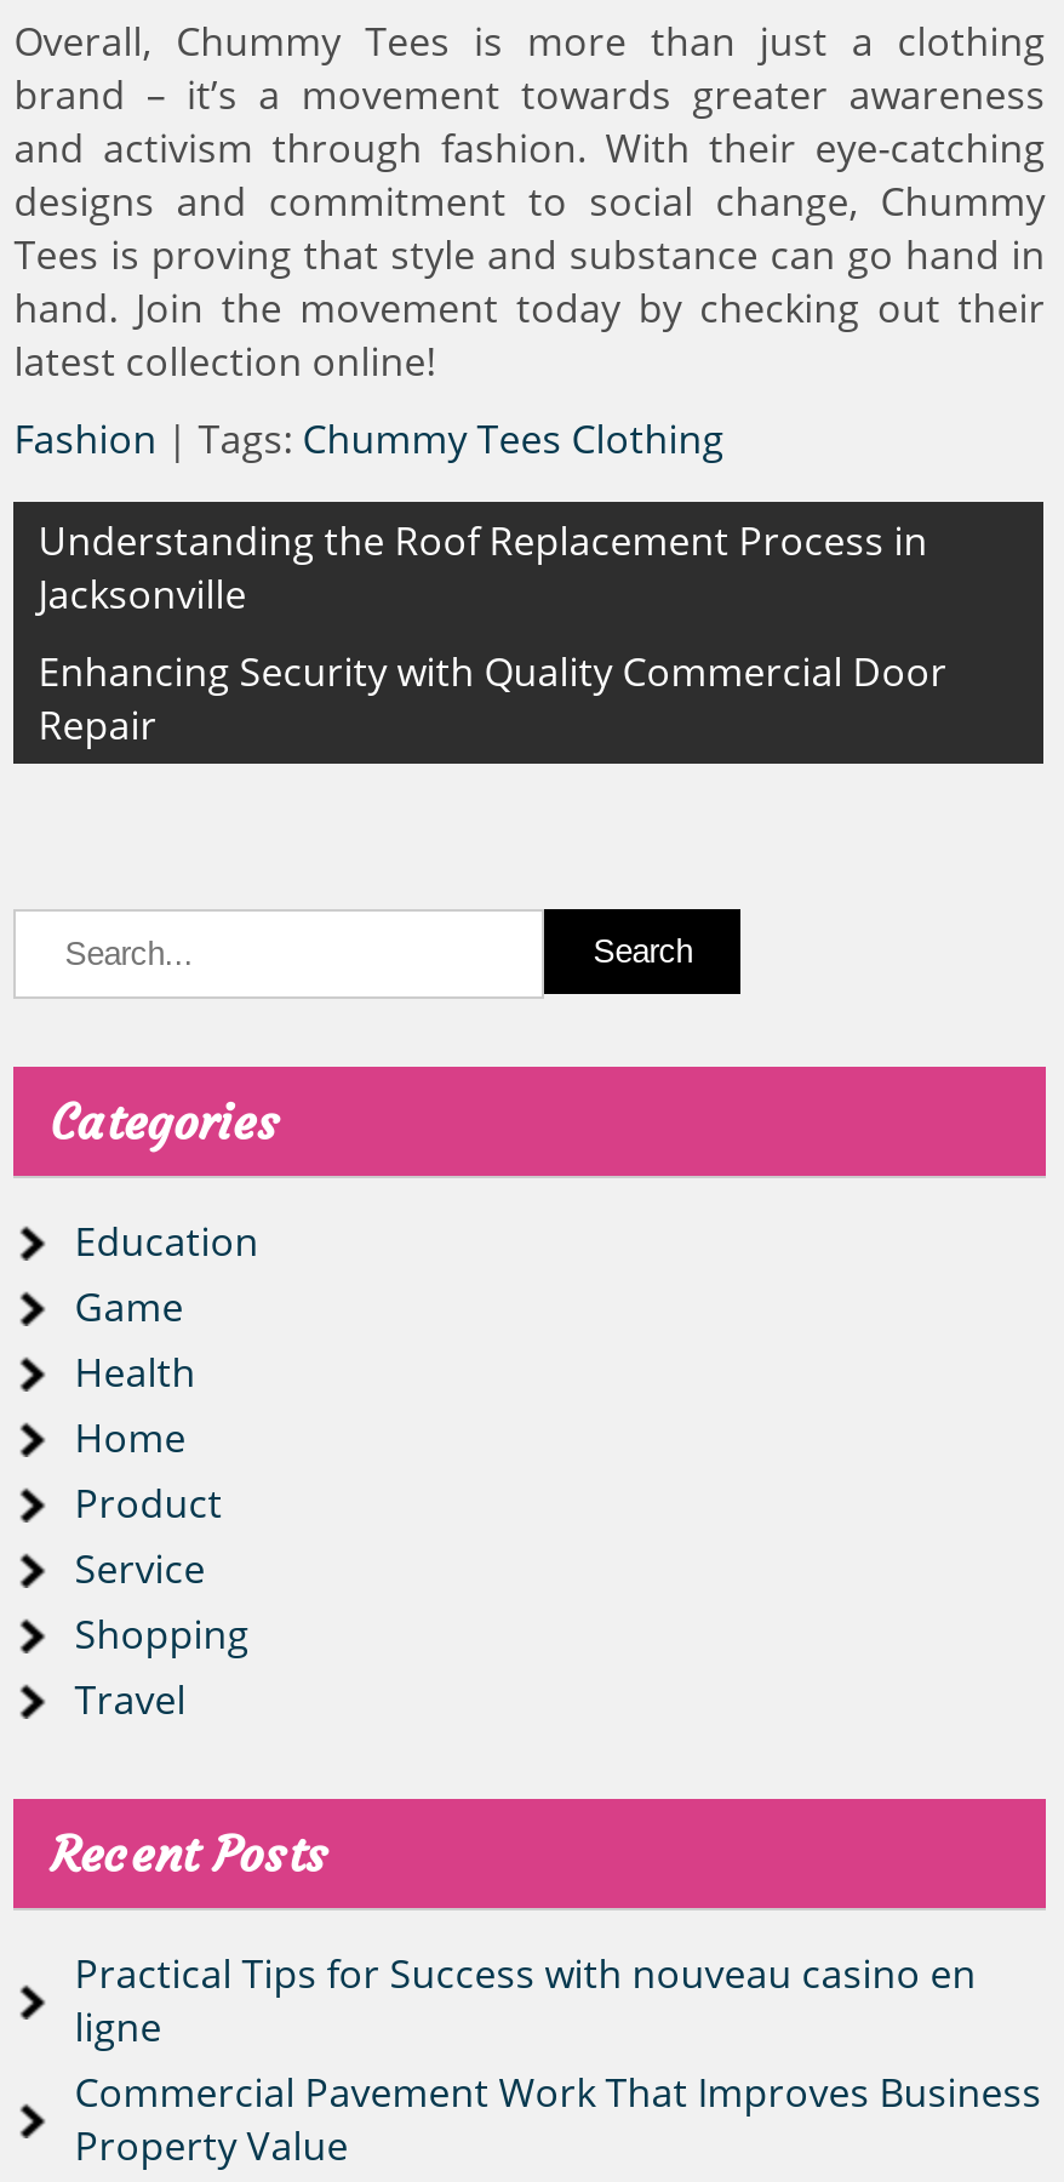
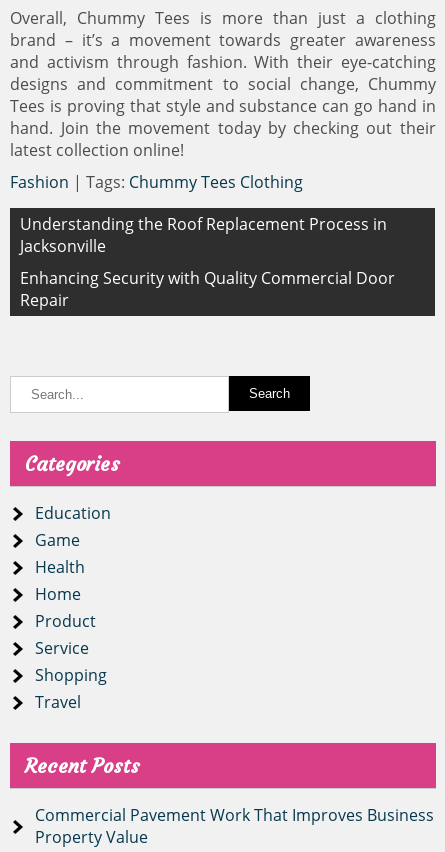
- Practical Tips for Success with nouveau casino en
- ligne
